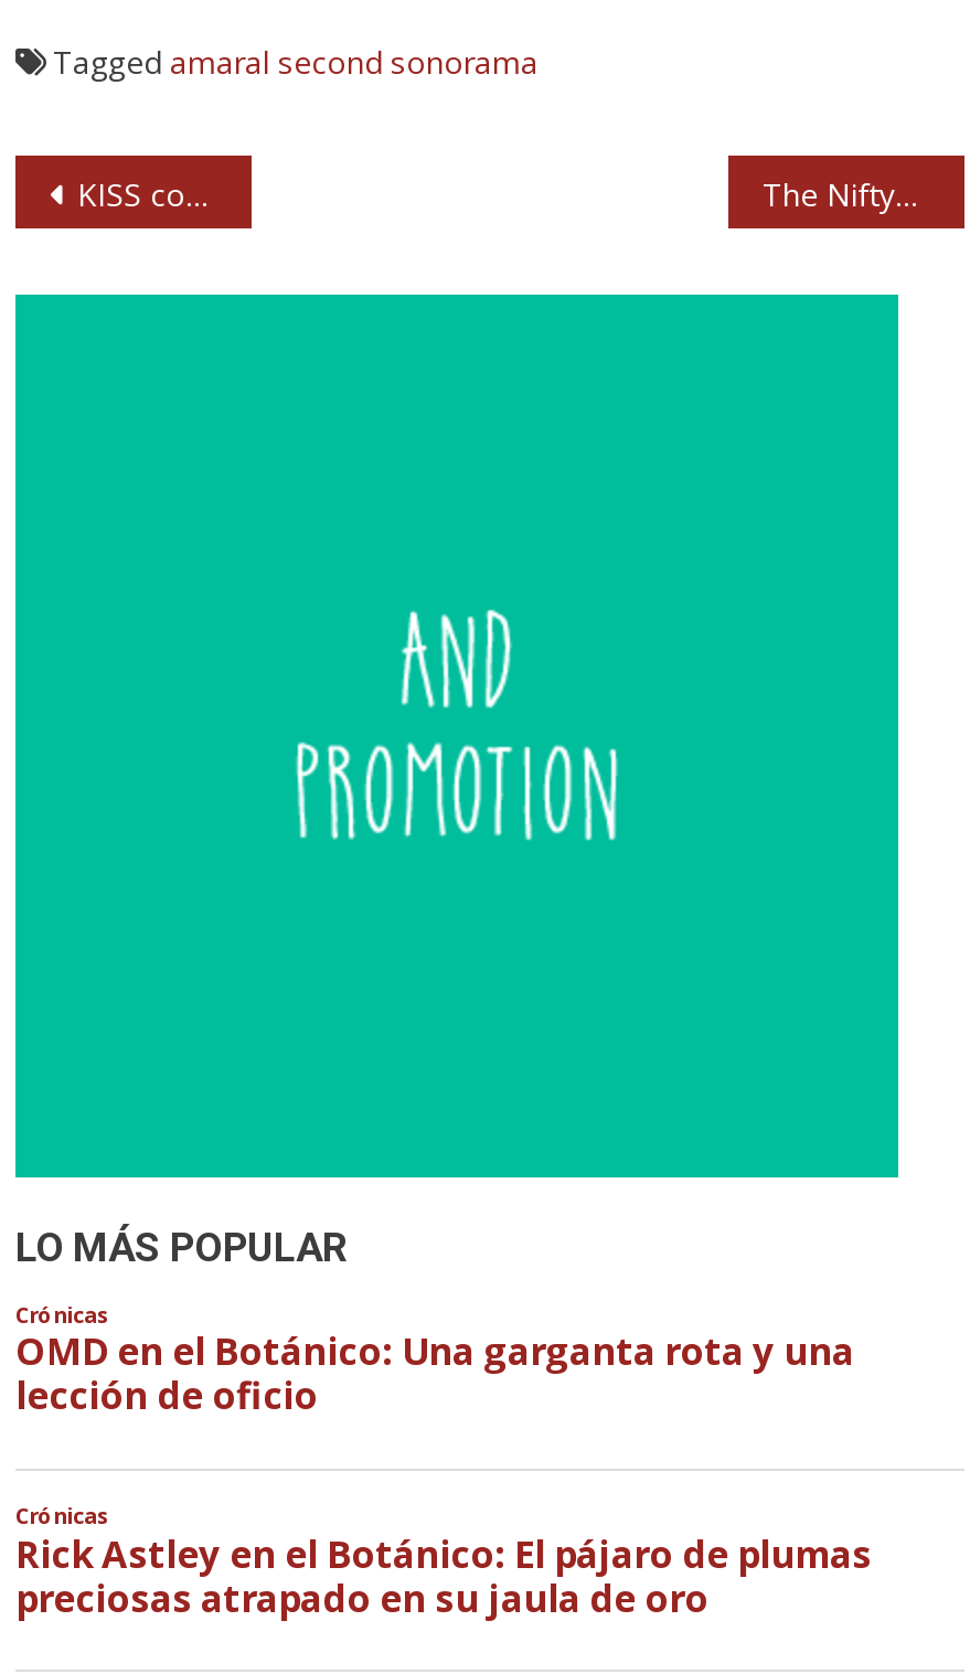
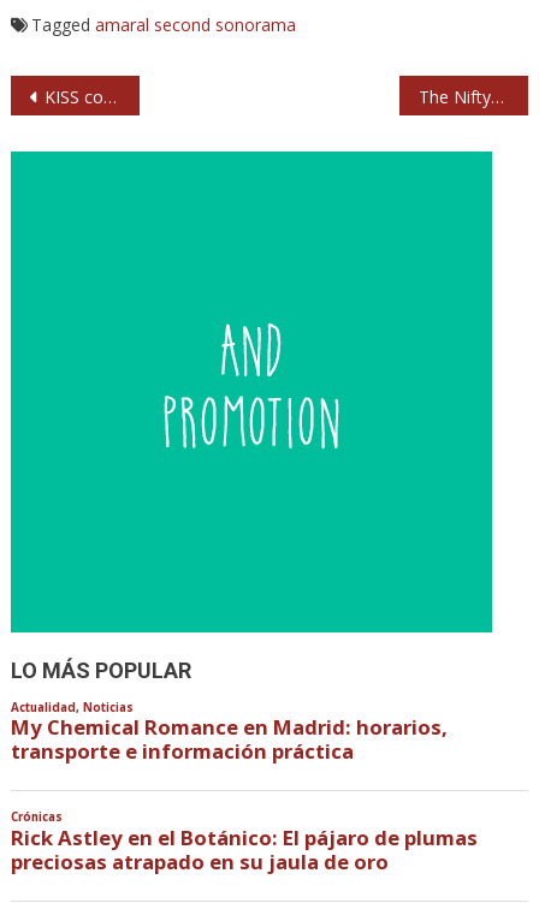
- Crónicas
- OMD en el Botánico: Una garganta rota y una
- lección de oficio
+ Actualidad, Noticias
+ My Chemical Romance en Madrid: horarios,
+ transporte e información práctica
